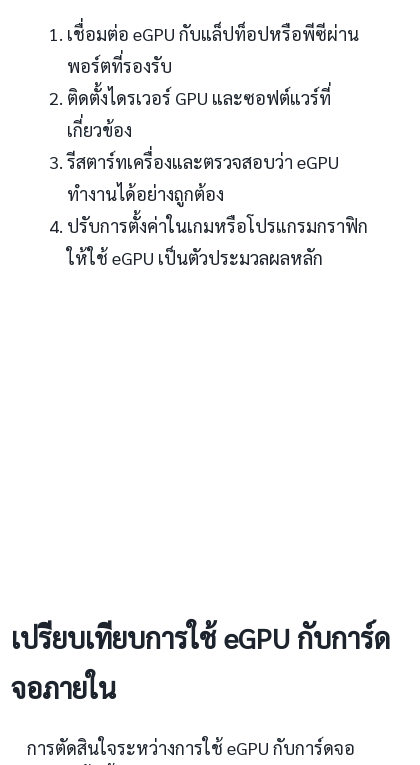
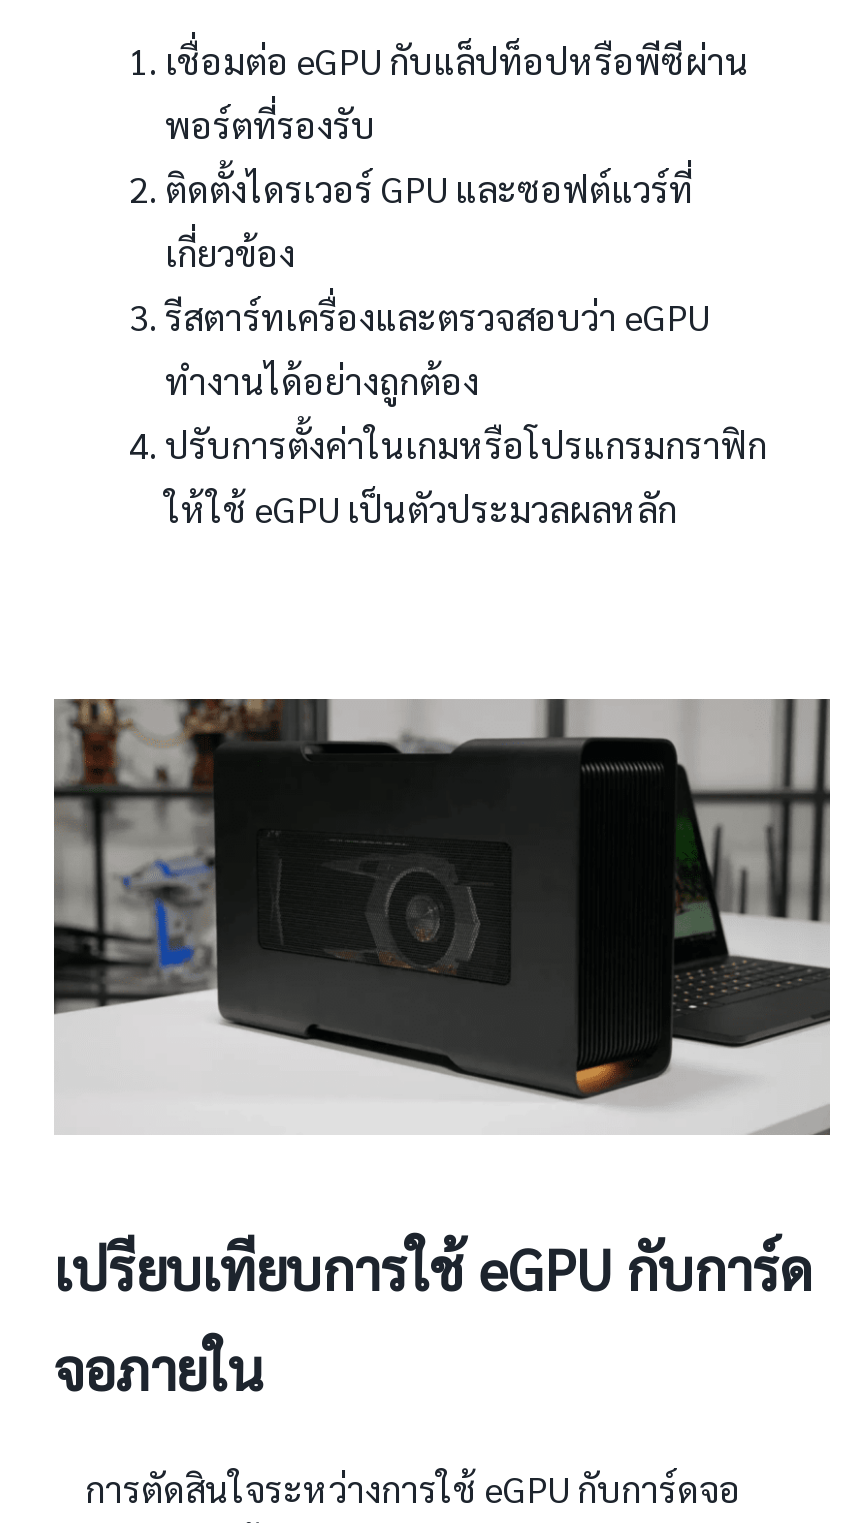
+ [image]
